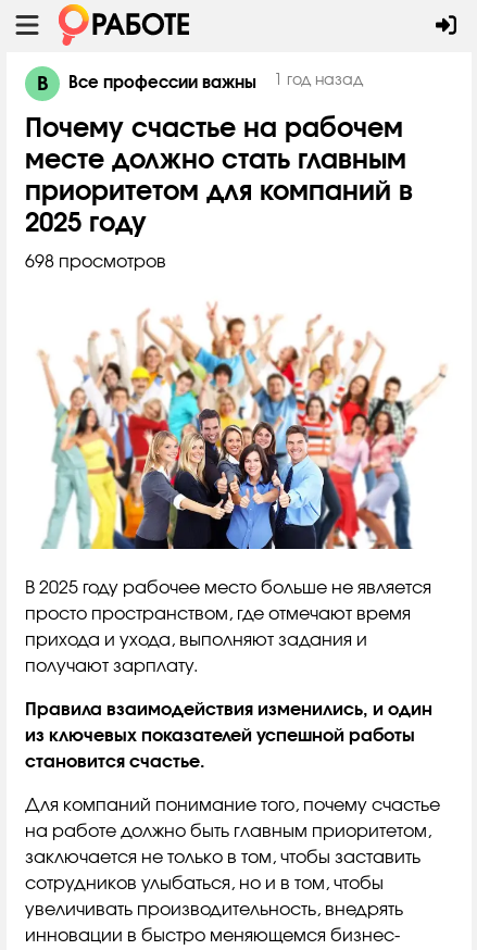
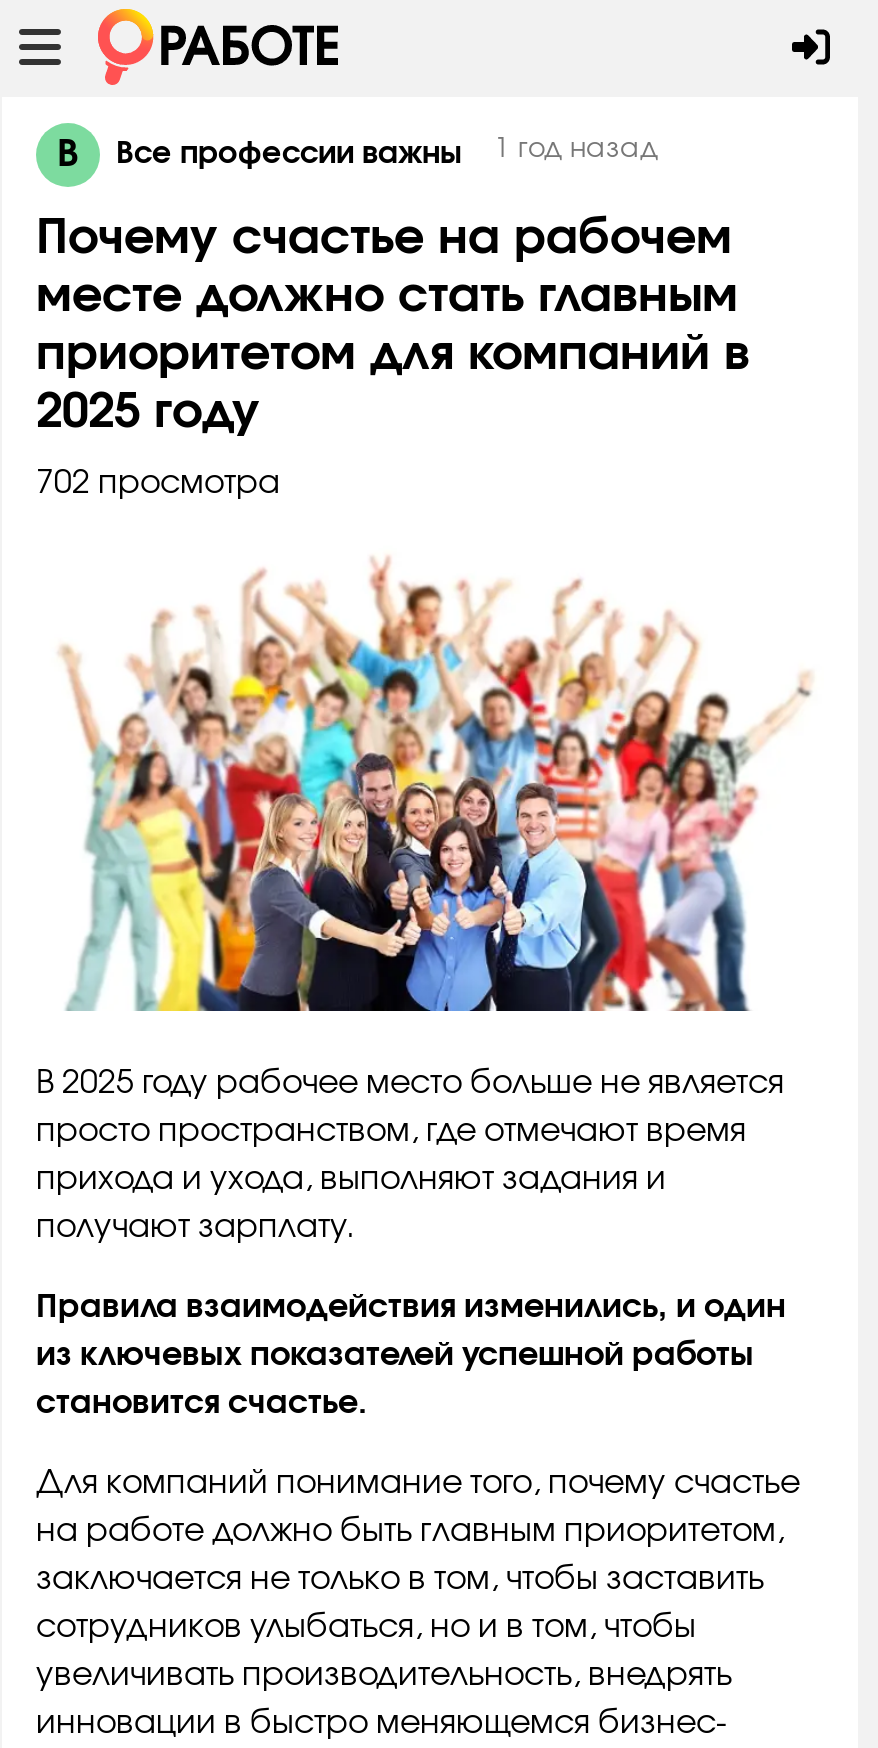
- 698 просмотров
+ 702 просмотра
